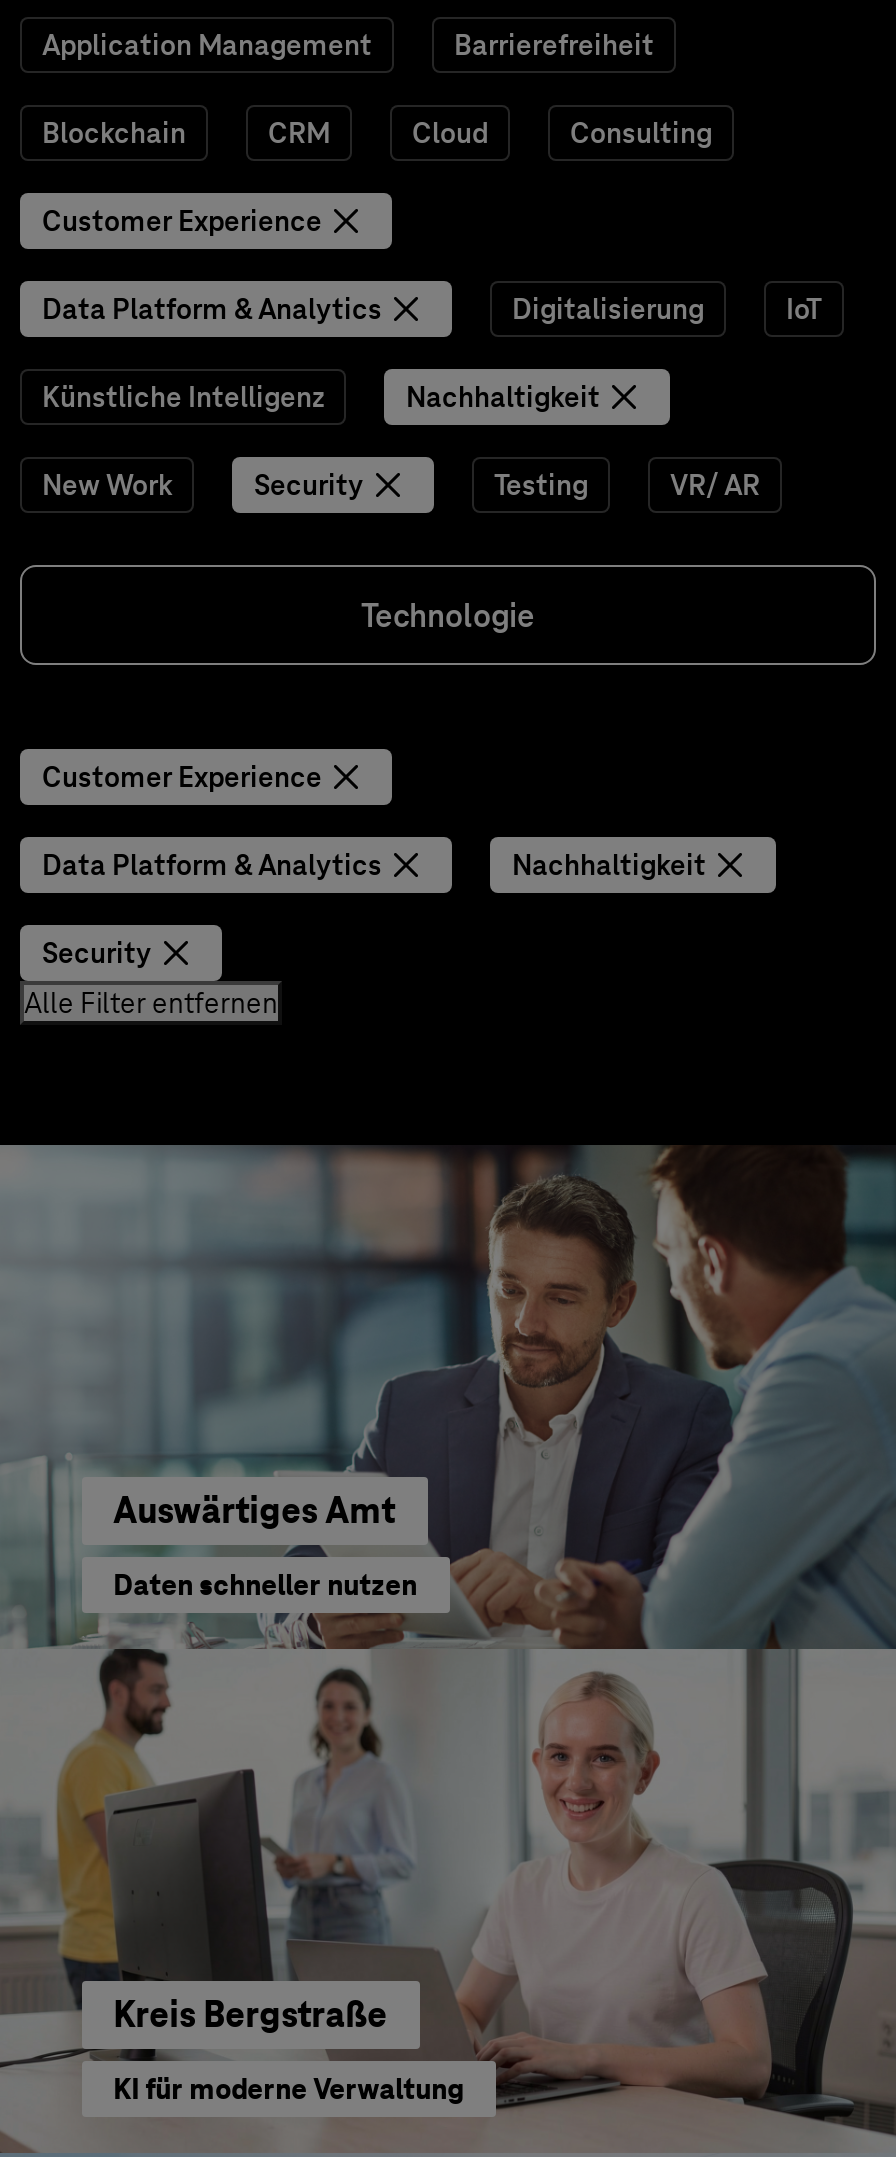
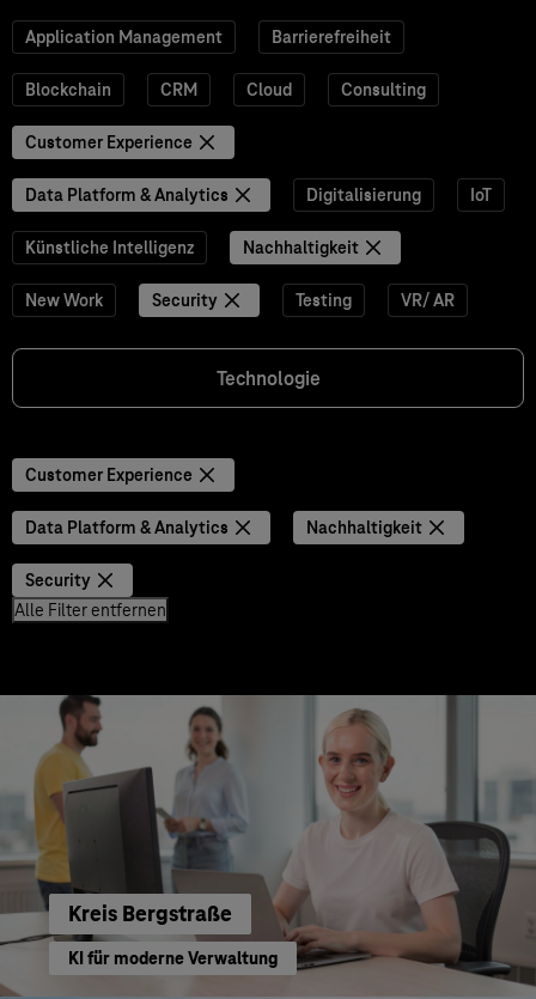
- [image]
- Auswärtiges Amt
- Daten schneller nutzen
